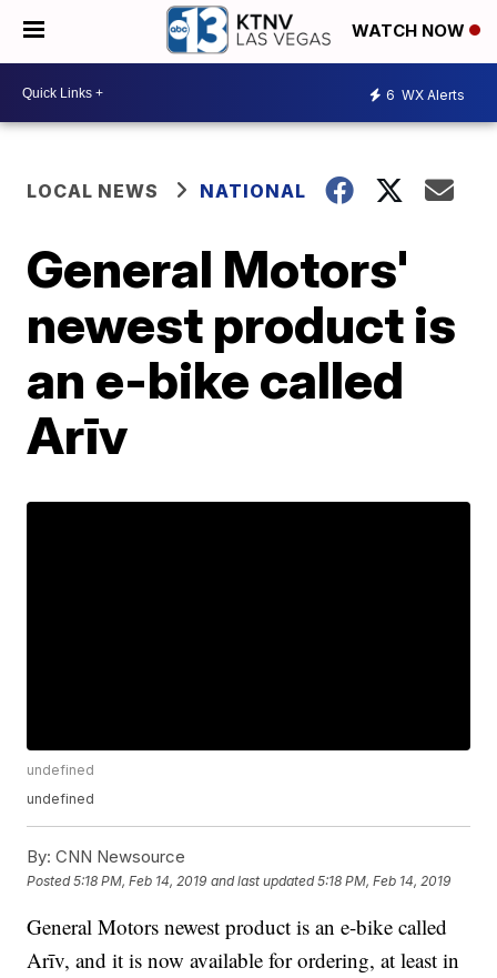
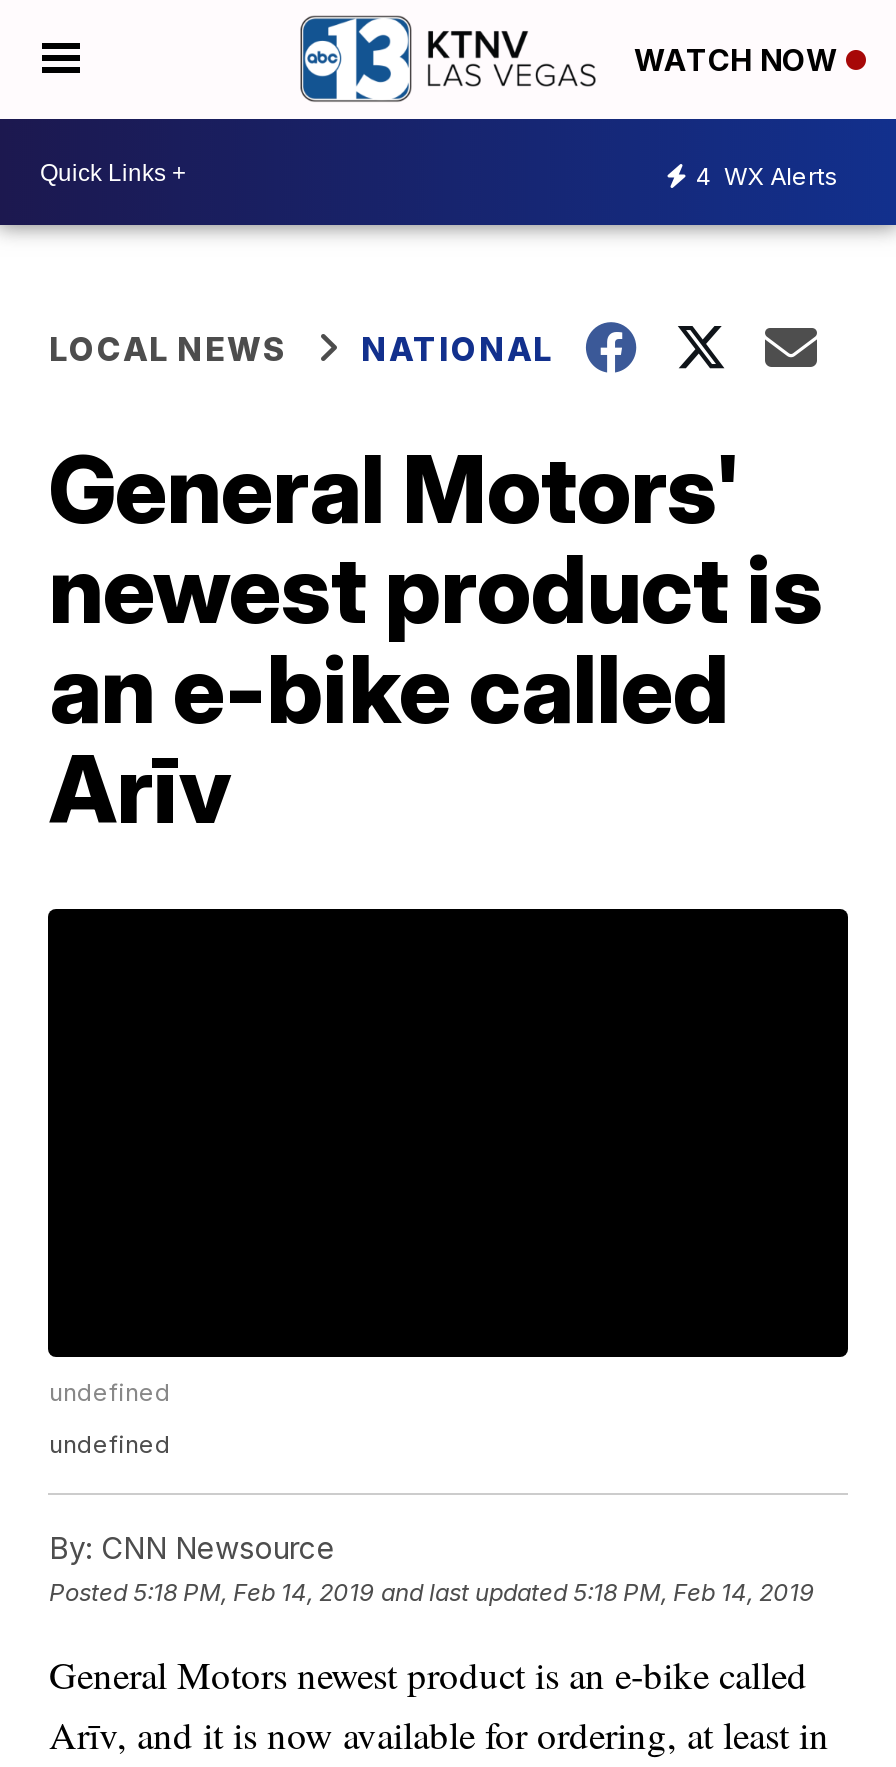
- 6 WX Alerts
+ 4 WX Alerts
